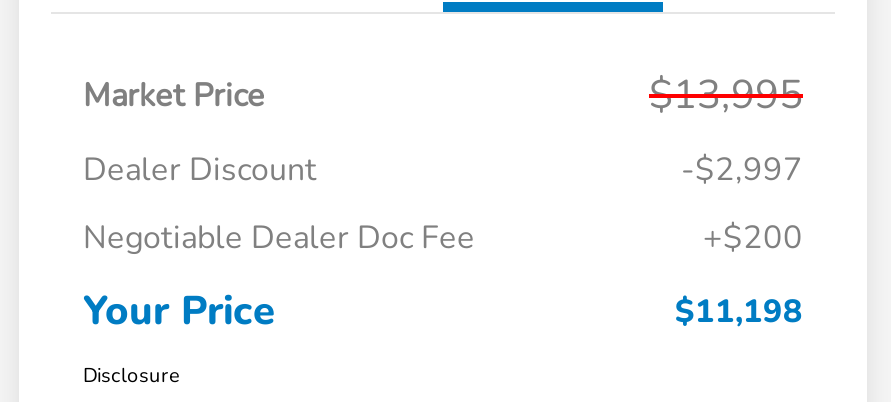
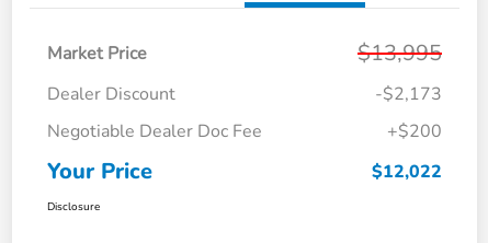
- -$2,997
+ -$2,173

- $11,198
+ $12,022
